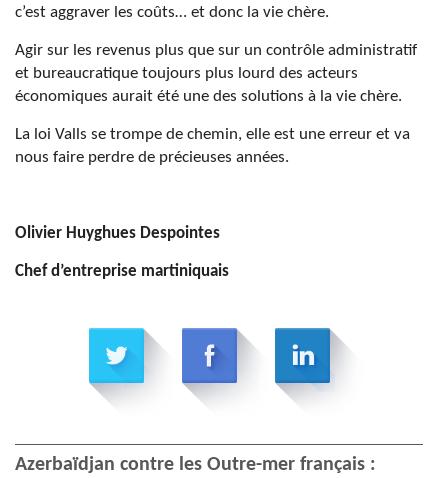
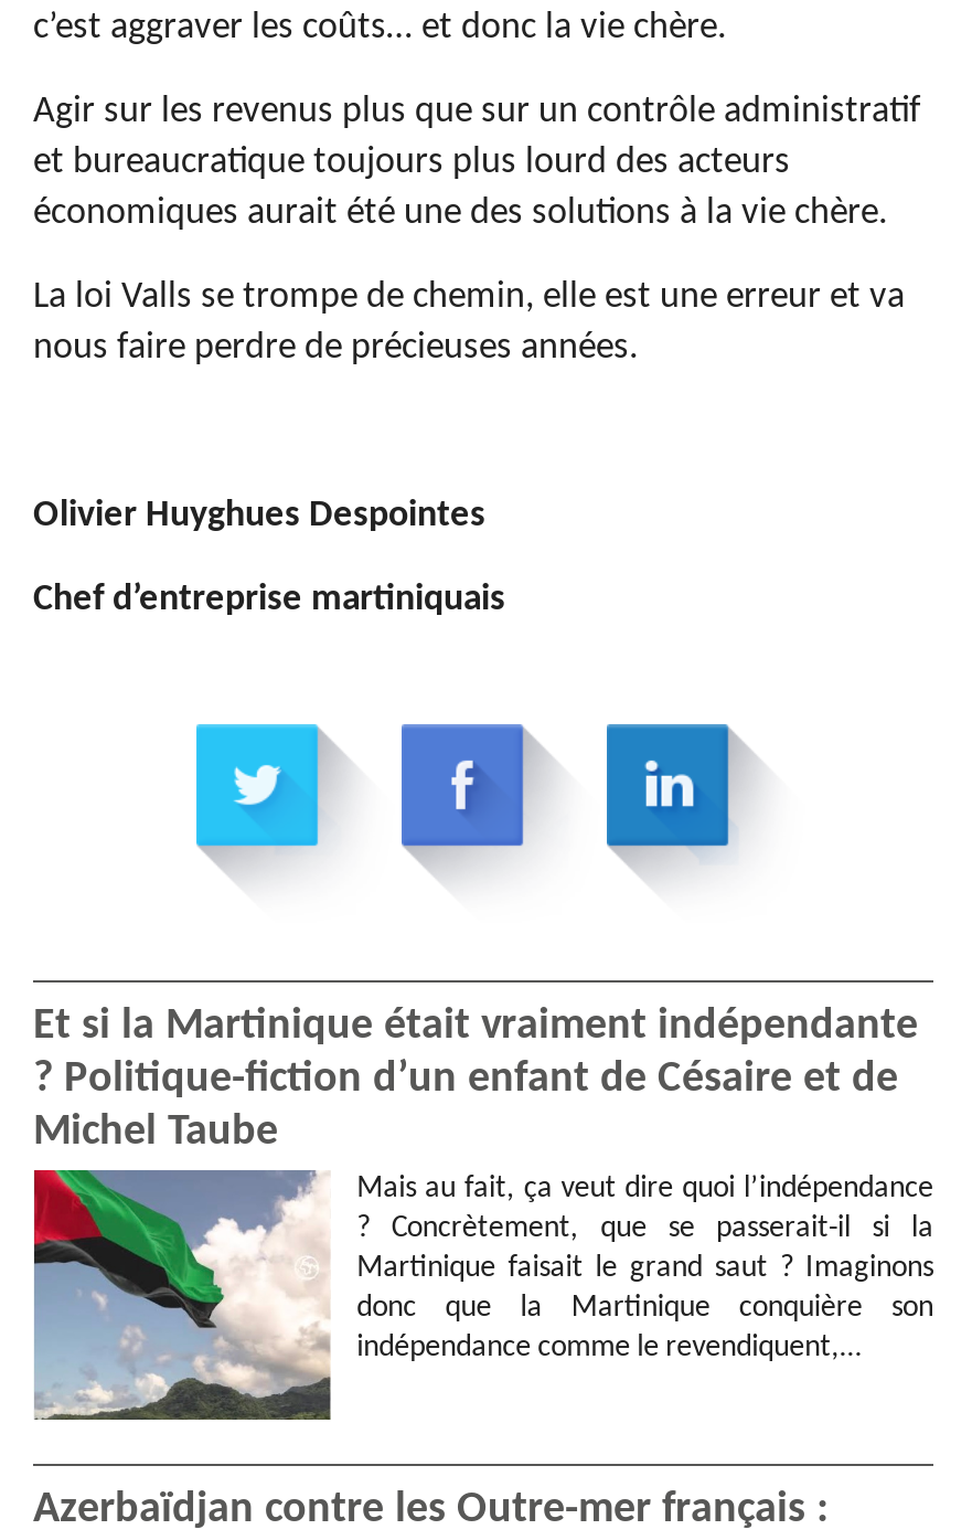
+ [image]
+ Et si la Martinique était vraiment indépendante
+ ? Politique-fiction d’un enfant de Césaire et de
+ Michel Taube
+ Mais au fait, ça veut dire quoi l’indépendance
+ ? Concrètement, que se passerait-il si la
+ Martinique faisait le grand saut ? Imaginons
+ donc que la Martinique conquière son
+ indépendance comme le revendiquent,…
